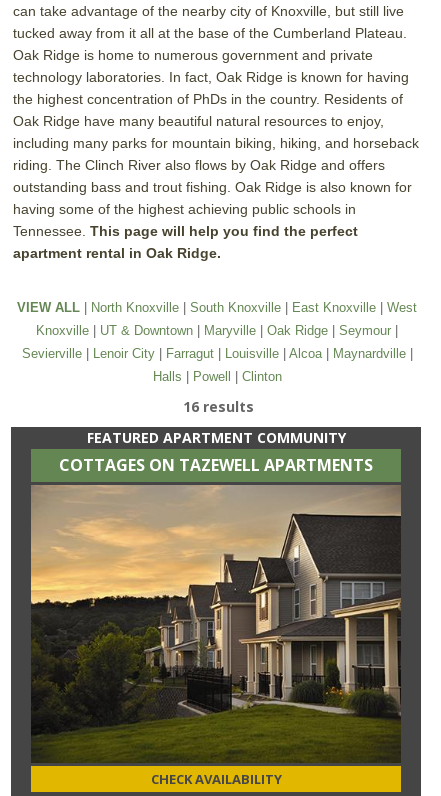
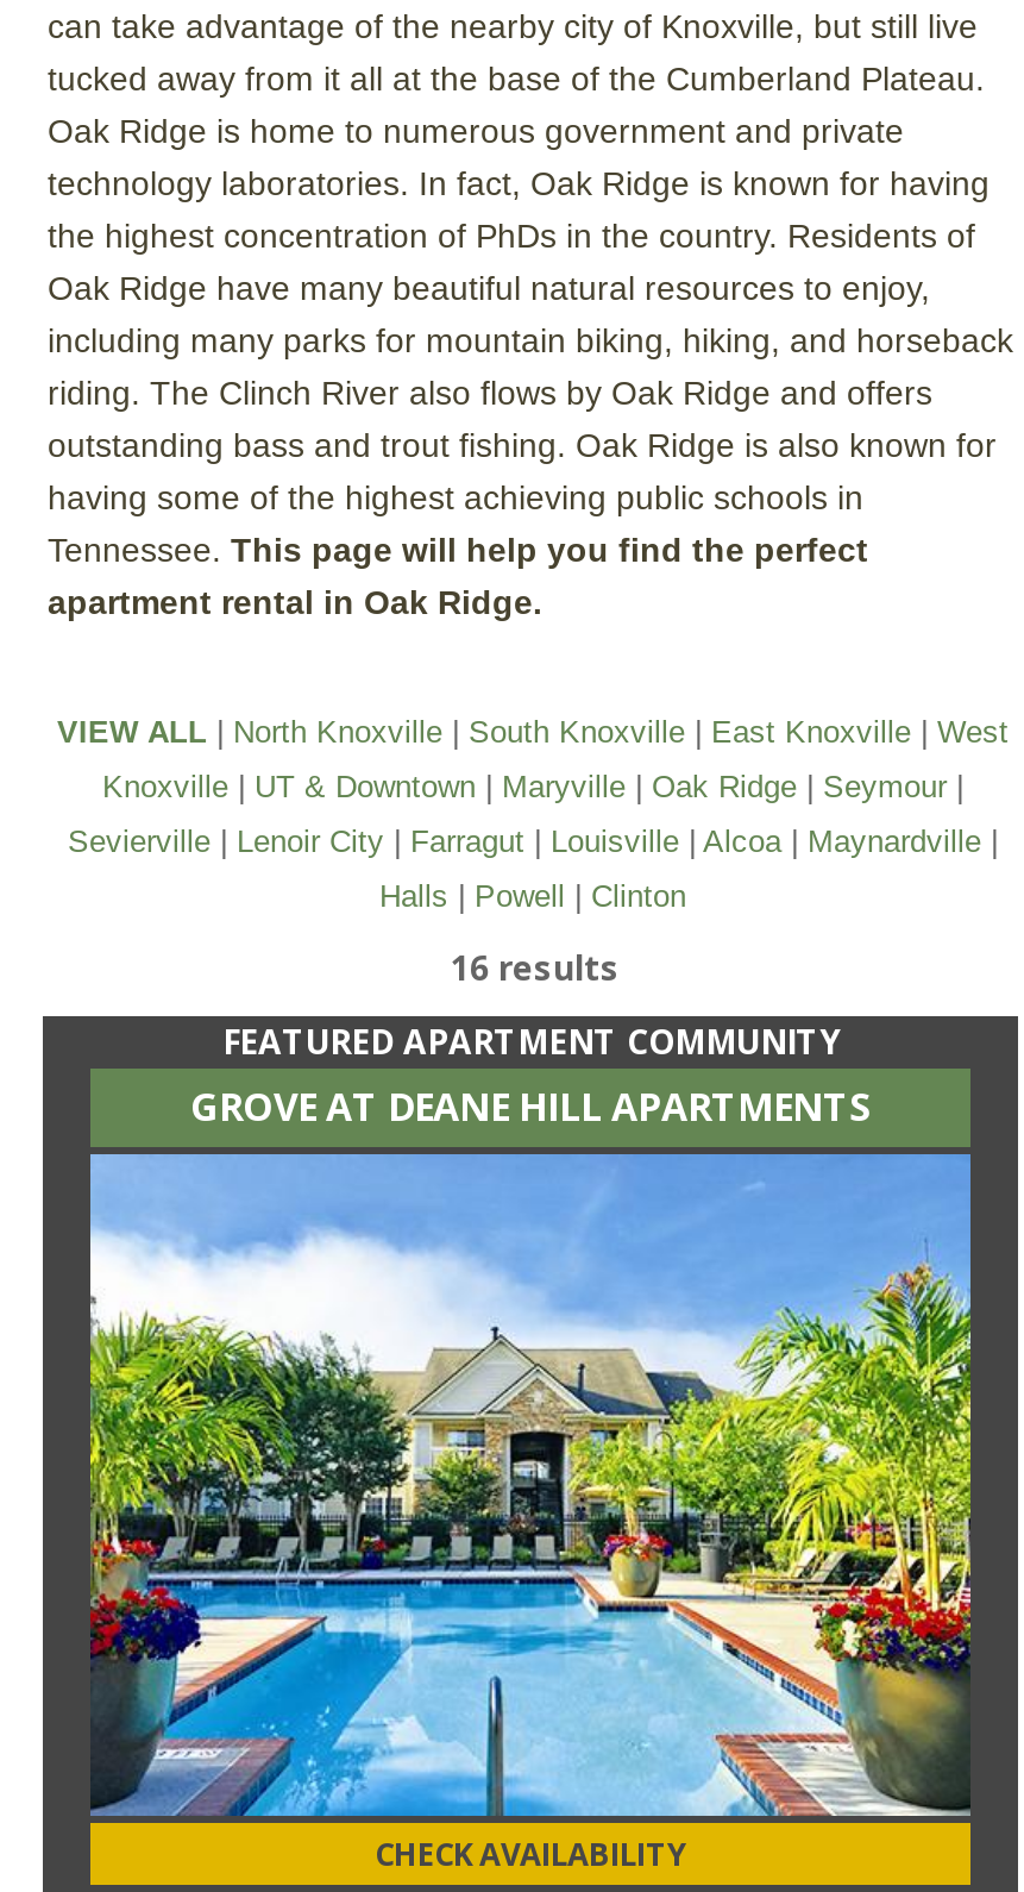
- COTTAGES ON TAZEWELL APARTMENTS
+ GROVE AT DEANE HILL APARTMENTS

- [image]
+ [image]
